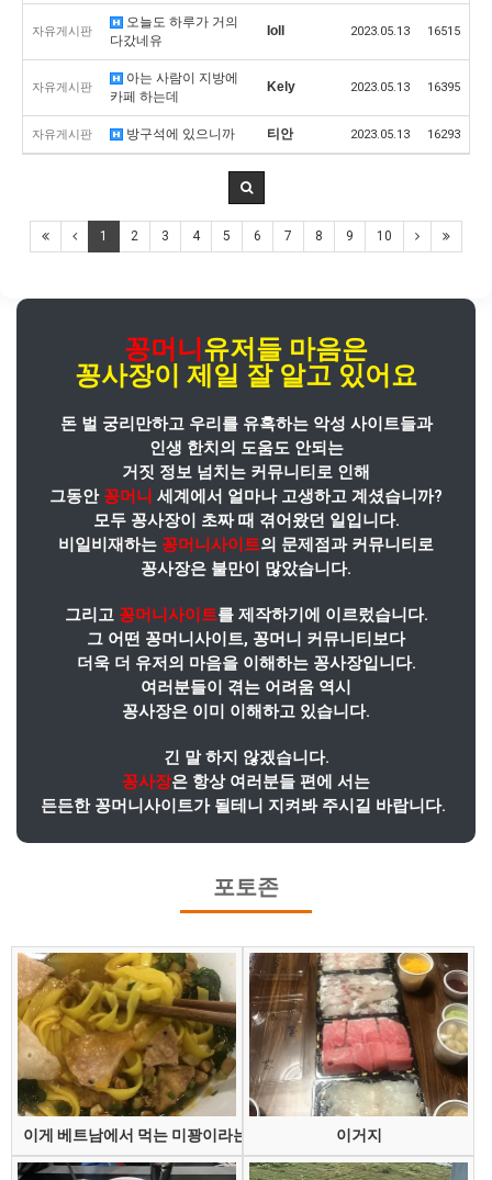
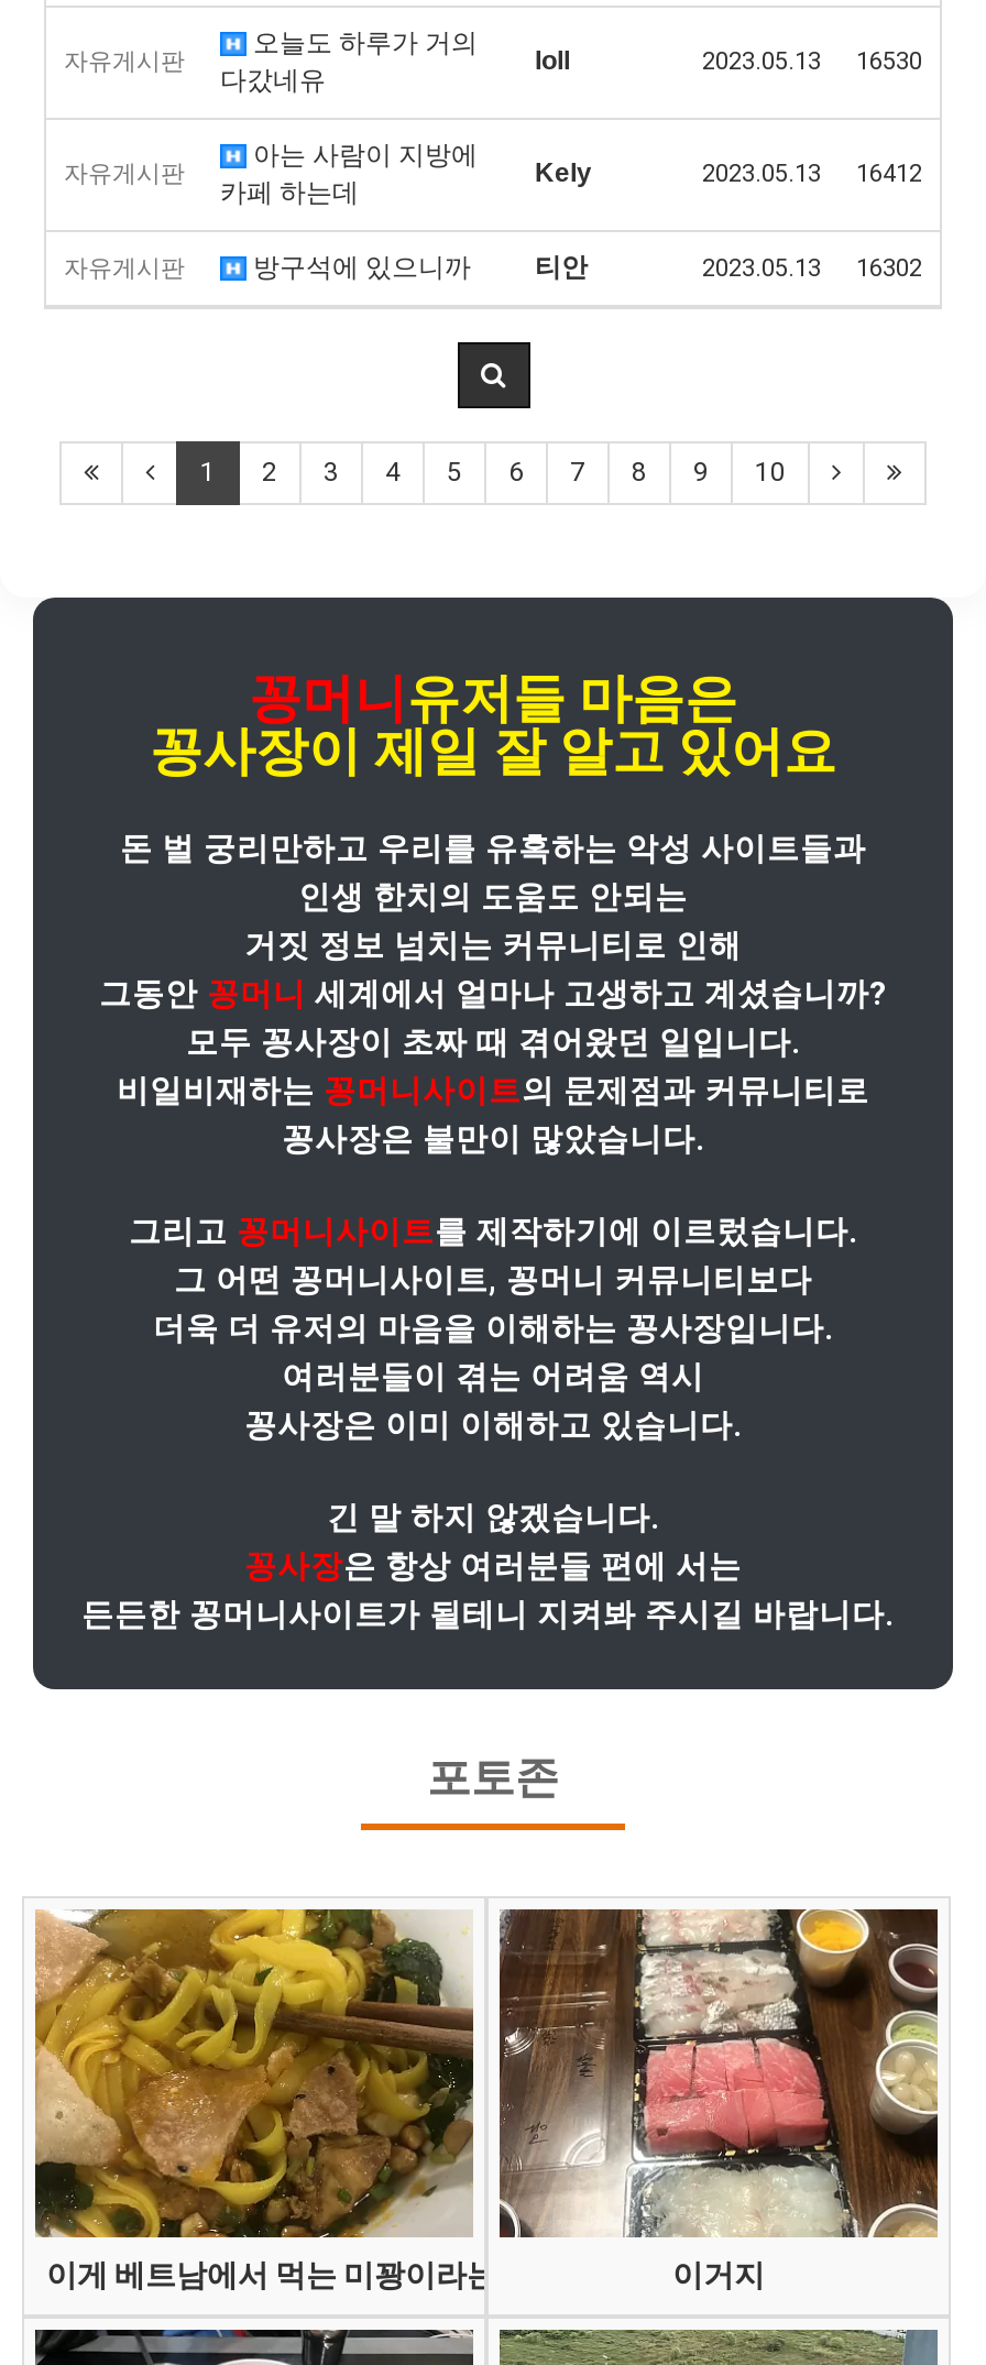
- 2023.05.13 16515
+ 2023.05.13 16530

- 2023.05.13 16395
+ 2023.05.13 16412

- 2023.05.13 16293
+ 2023.05.13 16302
